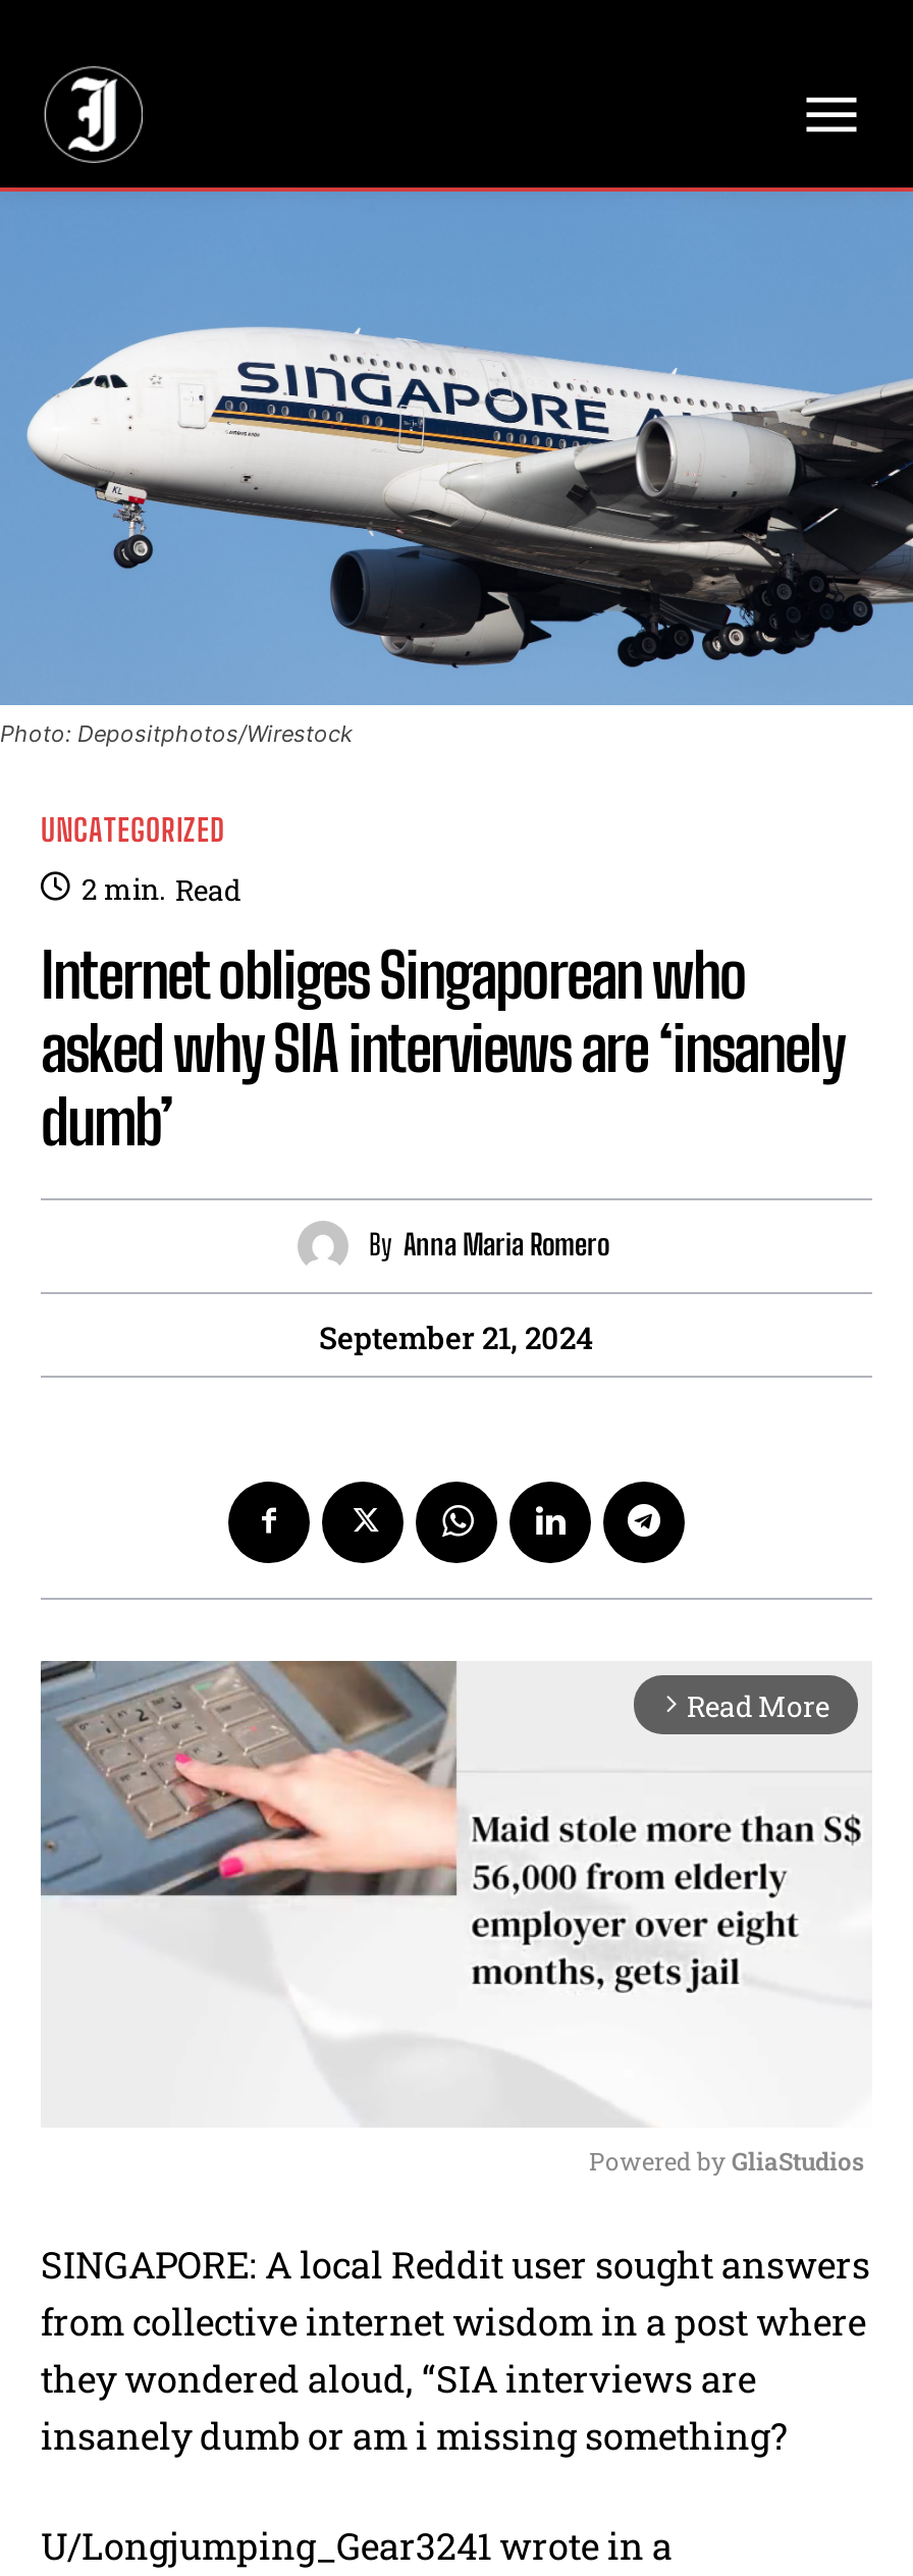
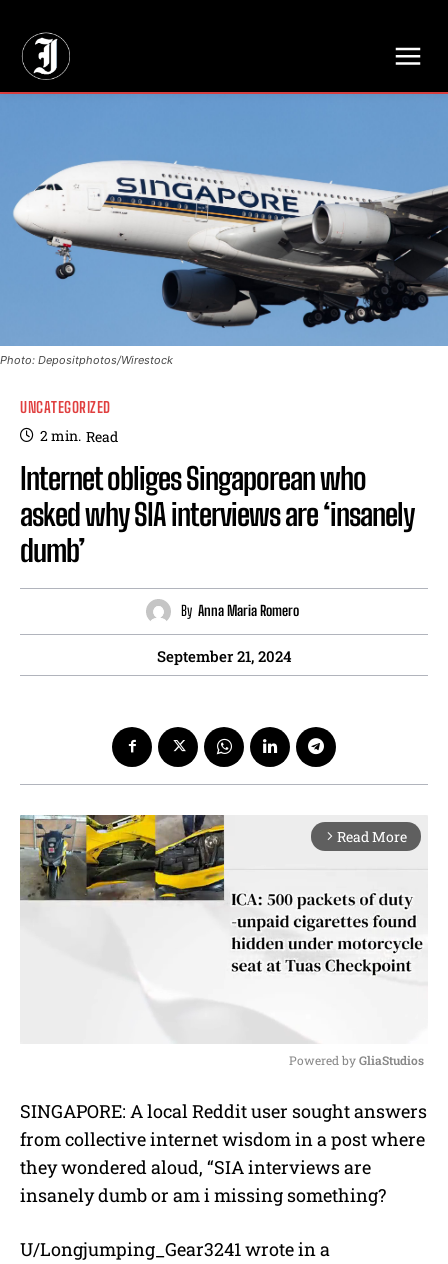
- [image]
+ [image]
